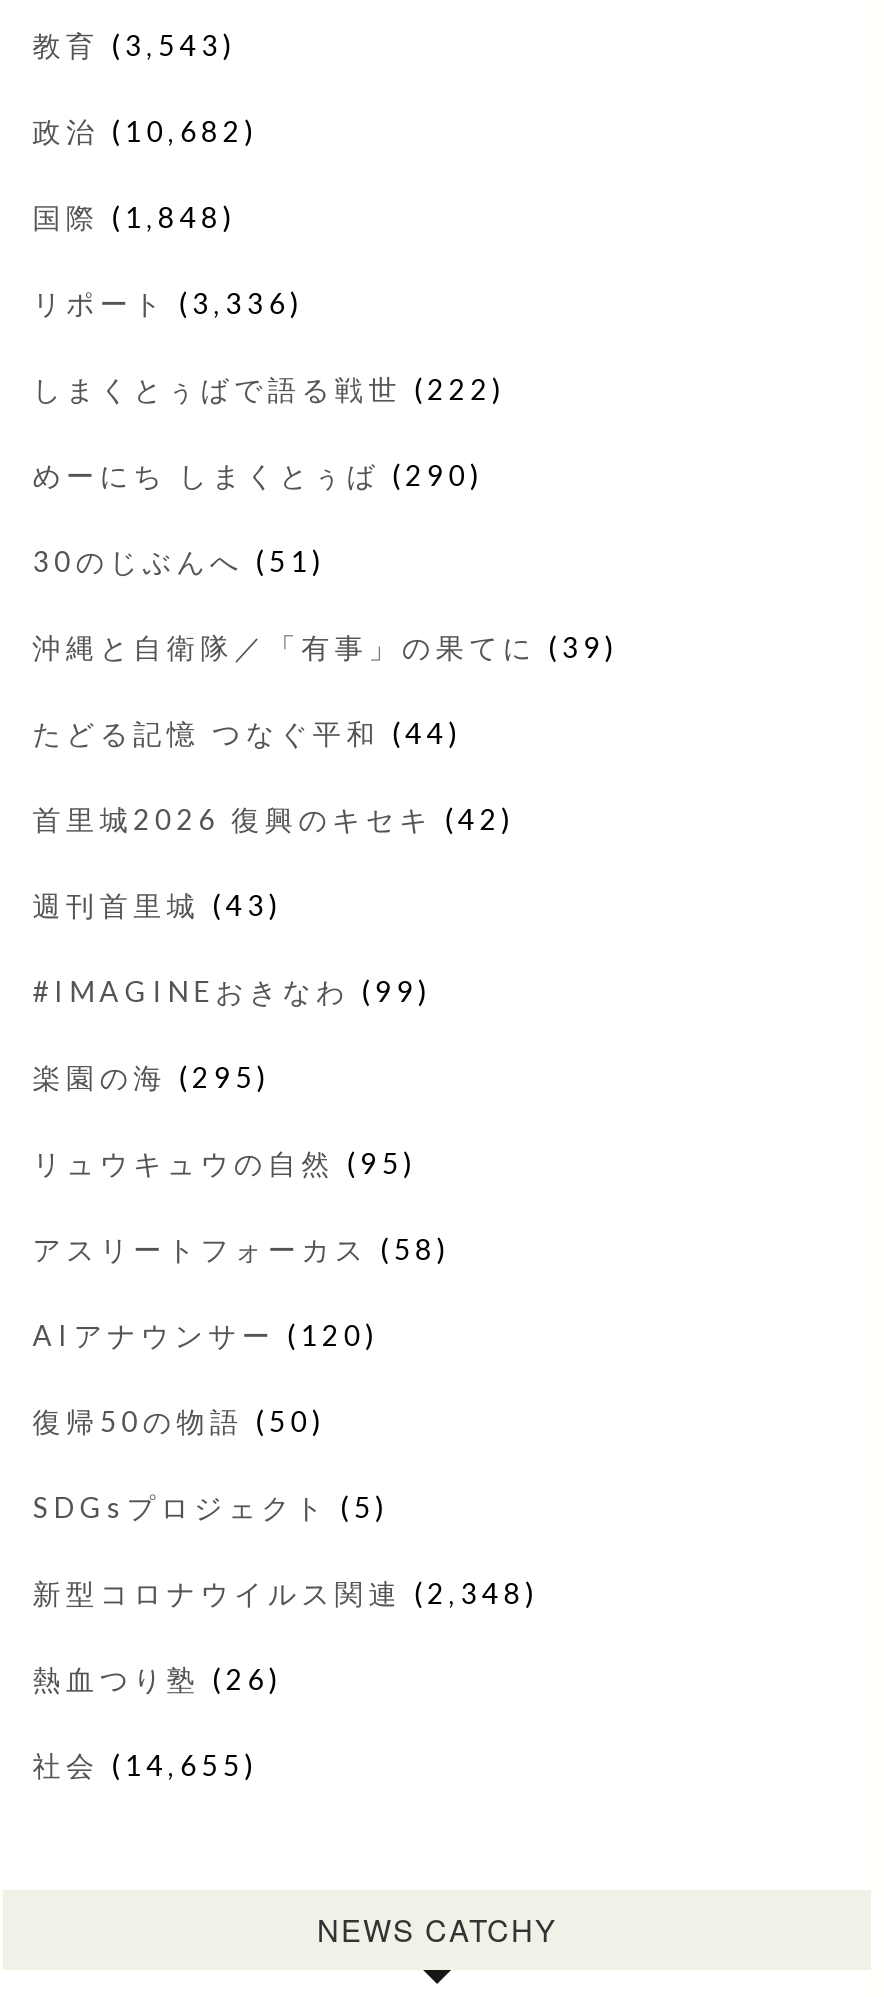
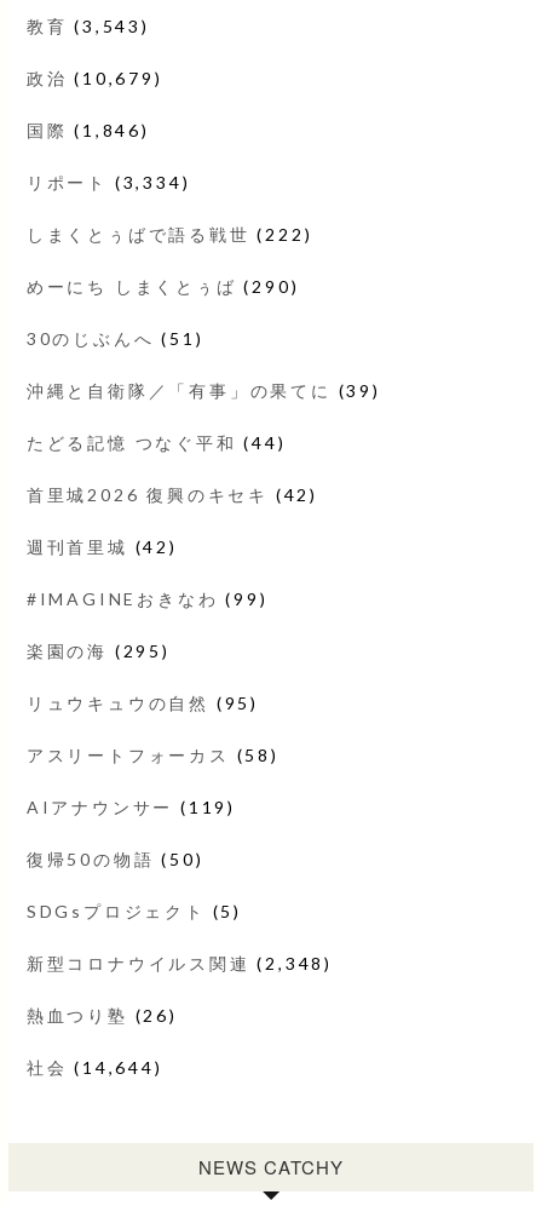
- 政治(10,682)
+ 政治(10,679)

- 国際(1,848)
+ 国際(1,846)

- リポート(3,336)
+ リポート(3,334)

- 週刊首里城(43)
+ 週刊首里城(42)

- AIアナウンサー(120)
+ AIアナウンサー(119)

- 社会(14,655)
+ 社会(14,644)
